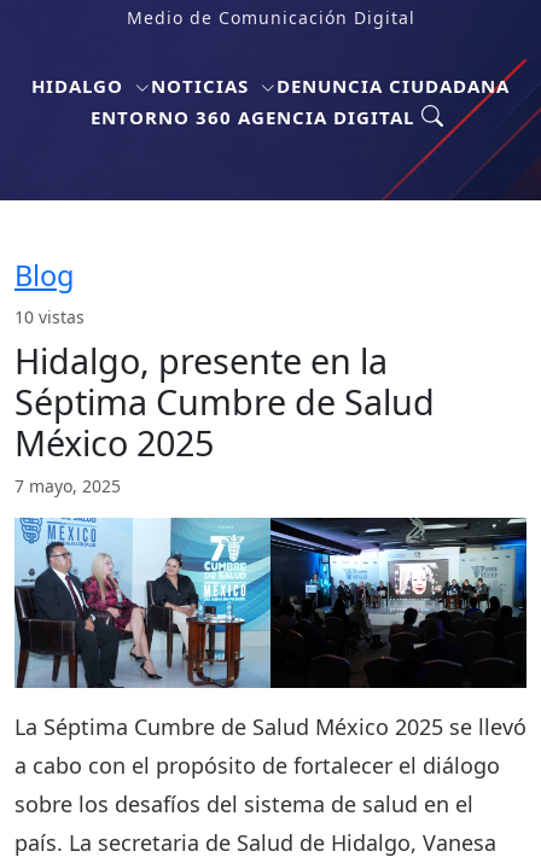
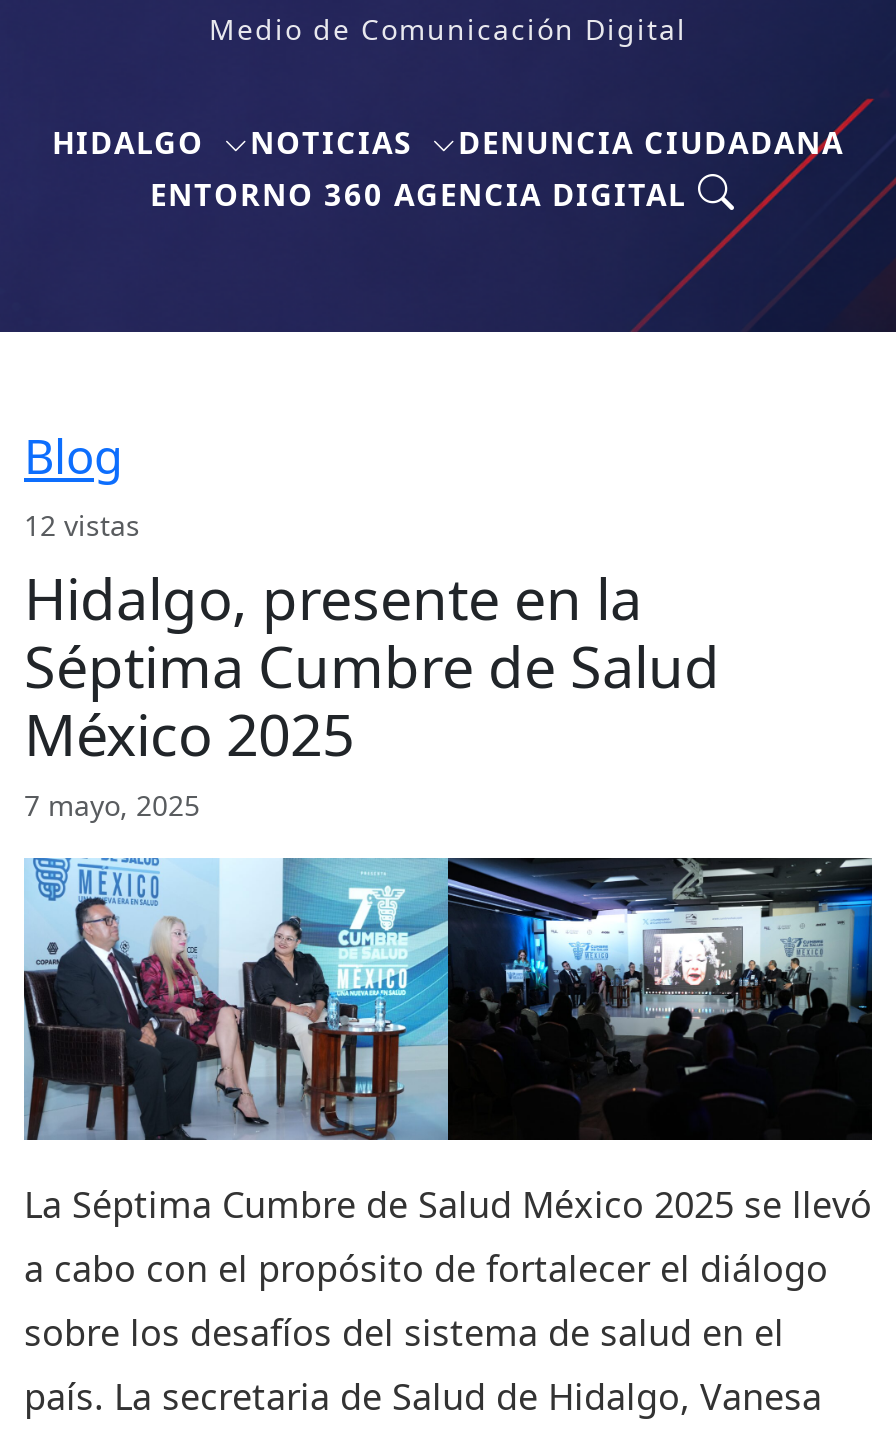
- 10 vistas
+ 12 vistas
